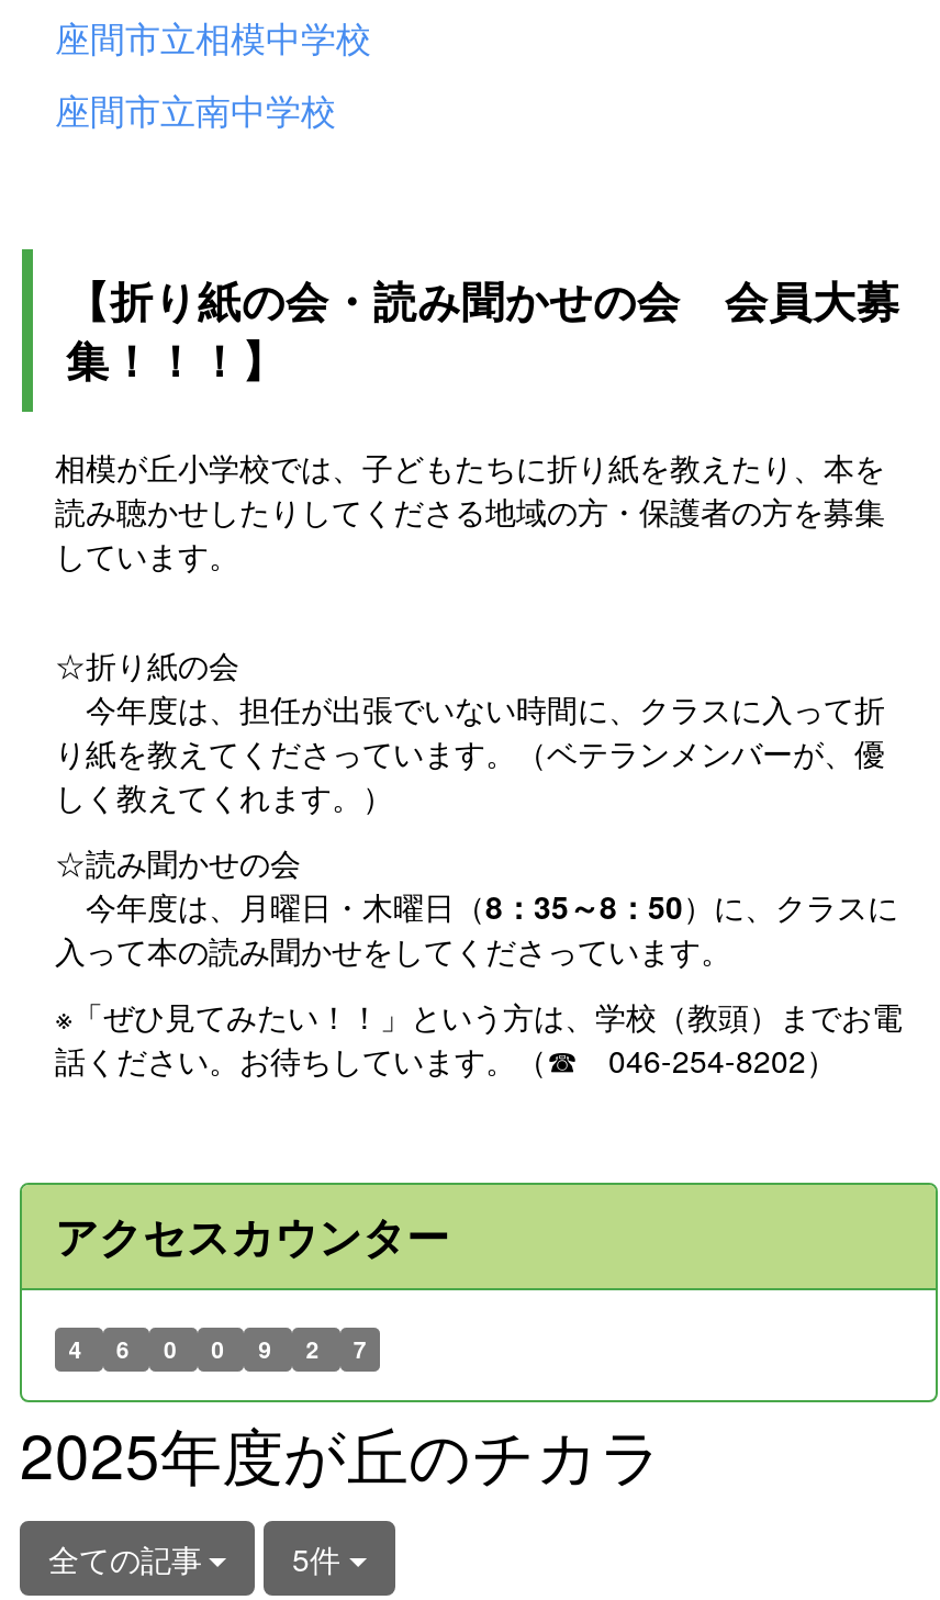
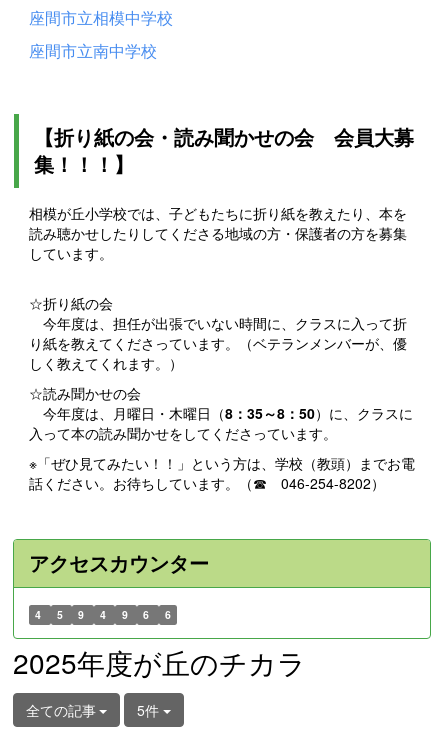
- 6
- 0
- 0
+ 5

- 2
- 7
+ 4
+ 9
+ 6
+ 6
